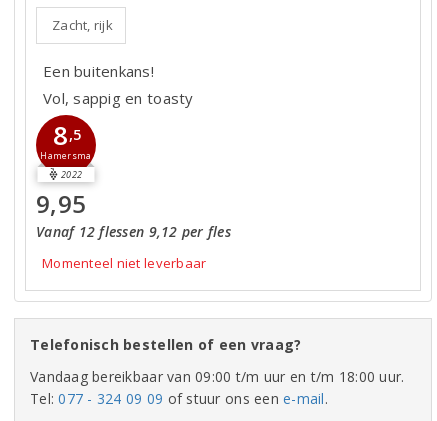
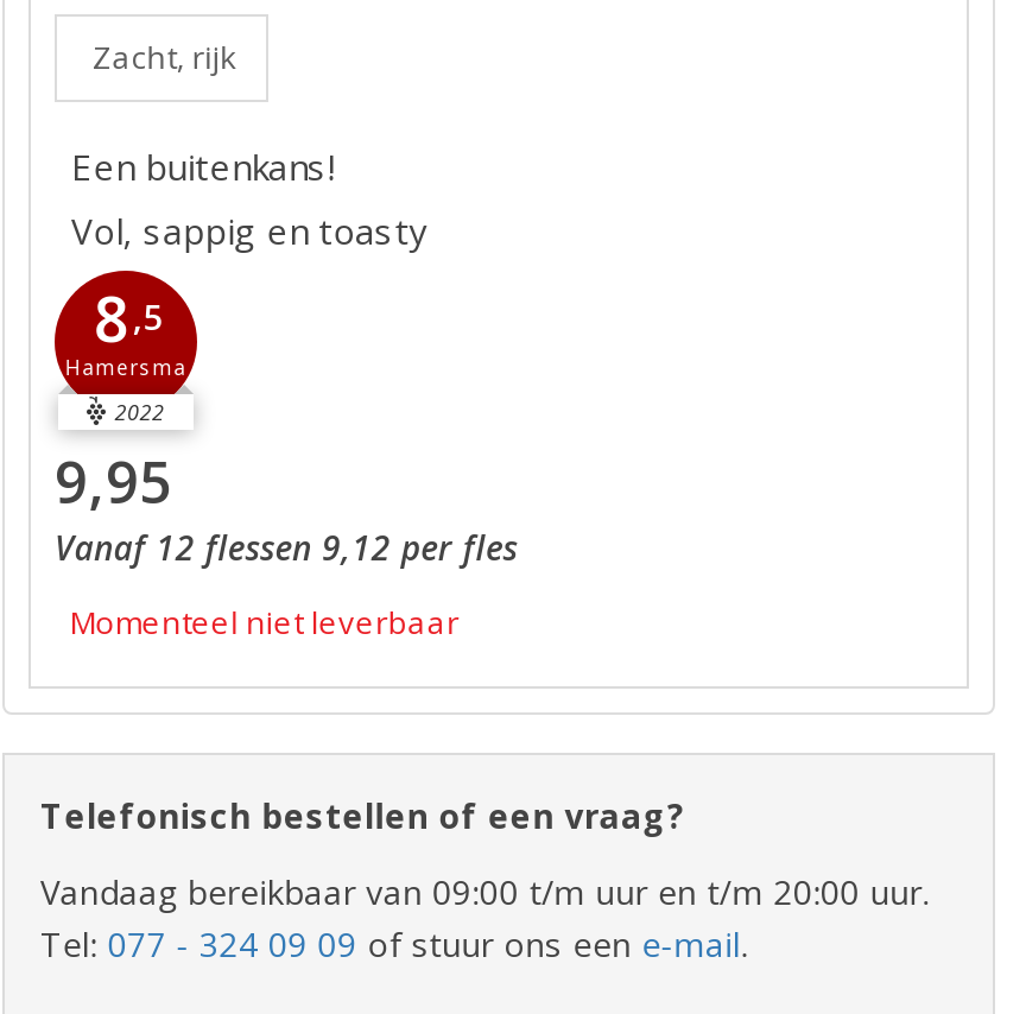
- Vandaag bereikbaar van 09:00 t/m uur en t/m 18:00 uur.
+ Vandaag bereikbaar van 09:00 t/m uur en t/m 20:00 uur.
